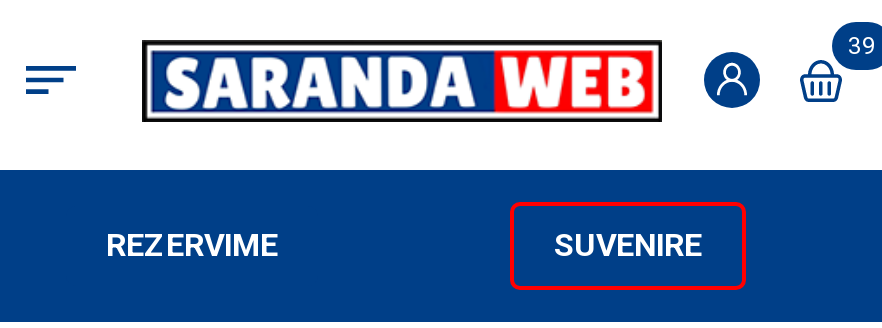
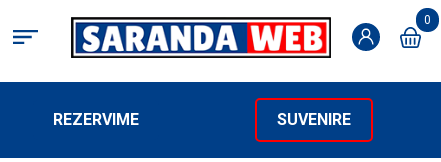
- 39
+ 0
